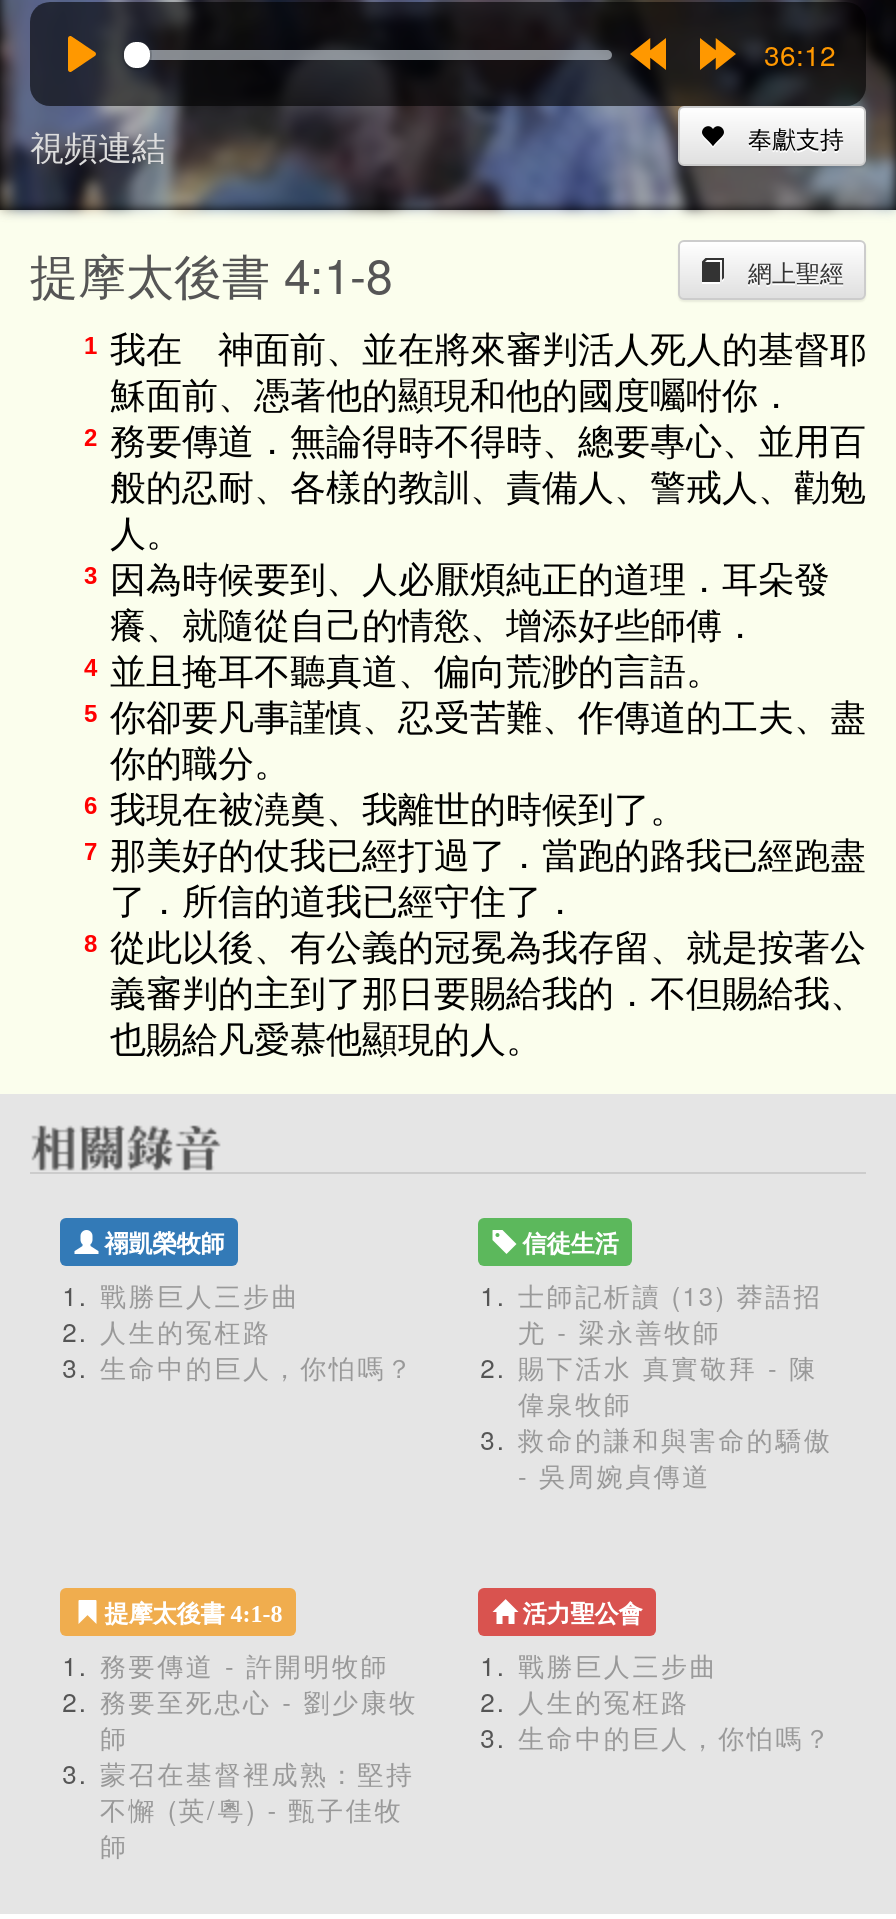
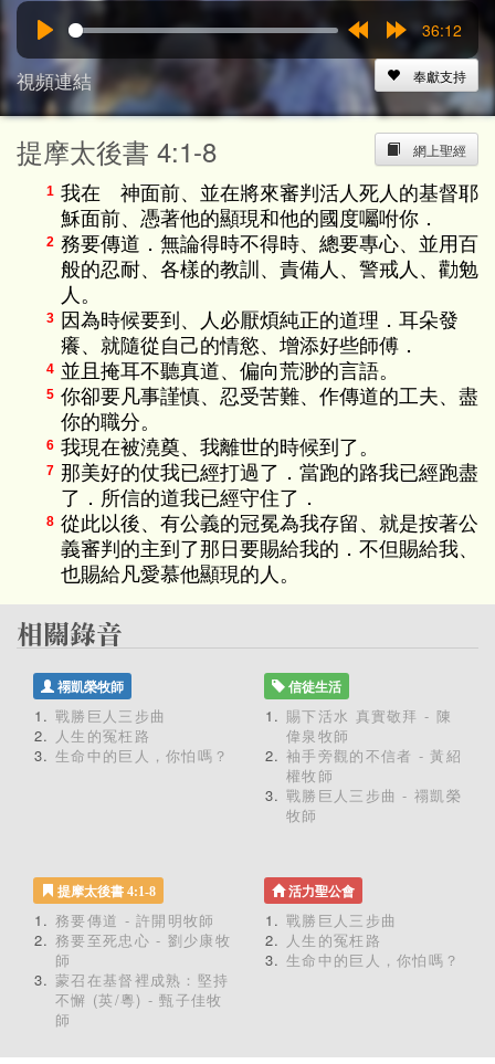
- 士師記析讀 (13) 莽語招
- 尤 - 梁永善牧師

moved up: 賜下活水 真實敬拜 - 陳 | 偉泉牧師

- 救命的謙和與害命的驕傲
- - 吳周婉貞傳道
+ 袖手旁觀的不信者 - 黃紹
+ 權牧師
+ 戰勝巨人三步曲 - 禤凱榮
+ 牧師
